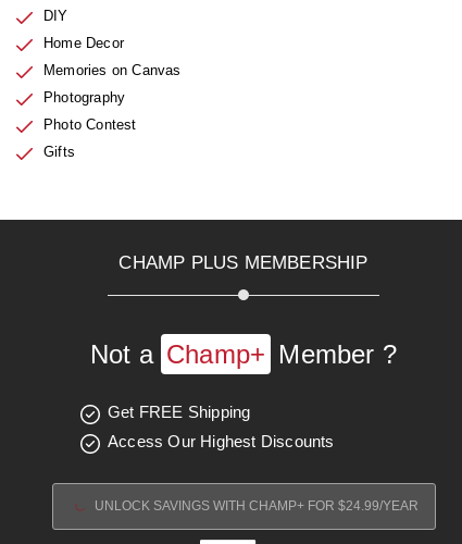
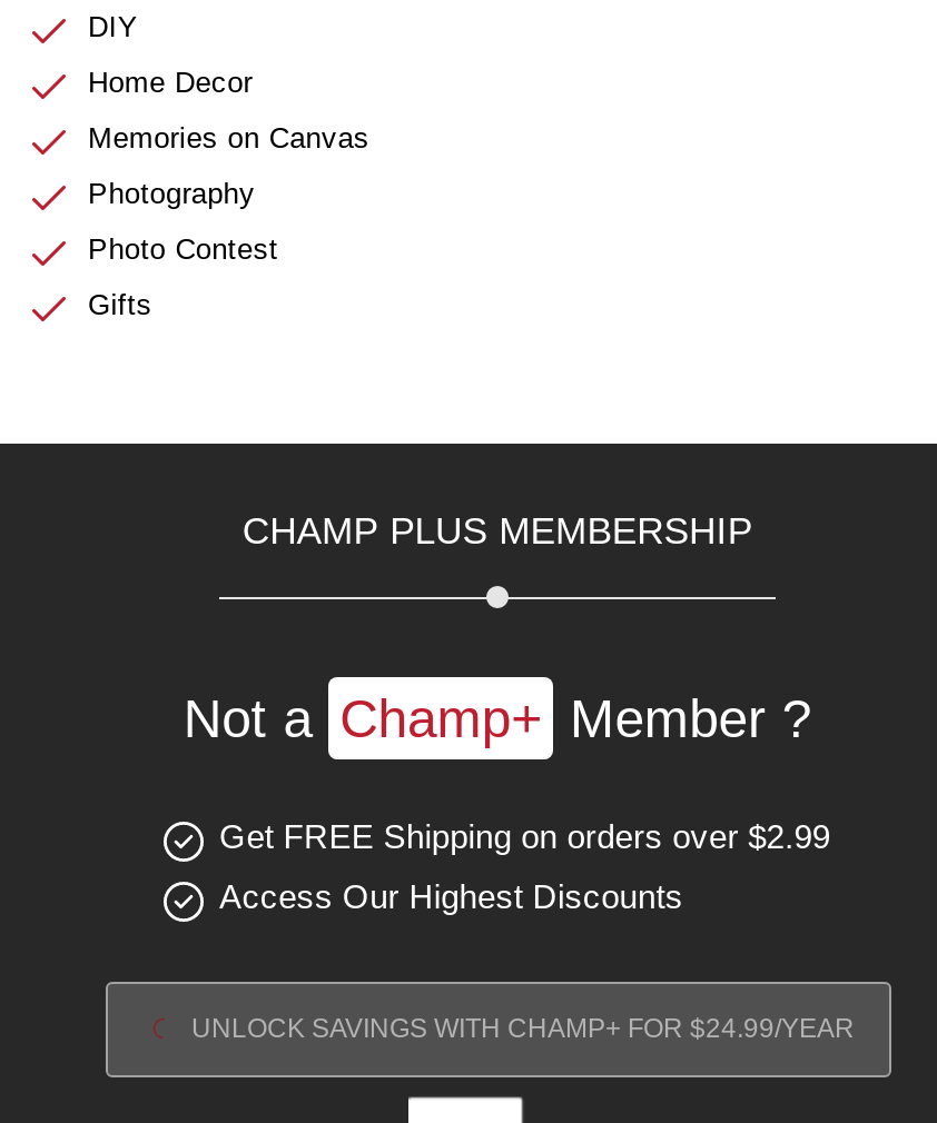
- Get FREE Shipping
+ Get FREE Shipping on orders over $2.99
